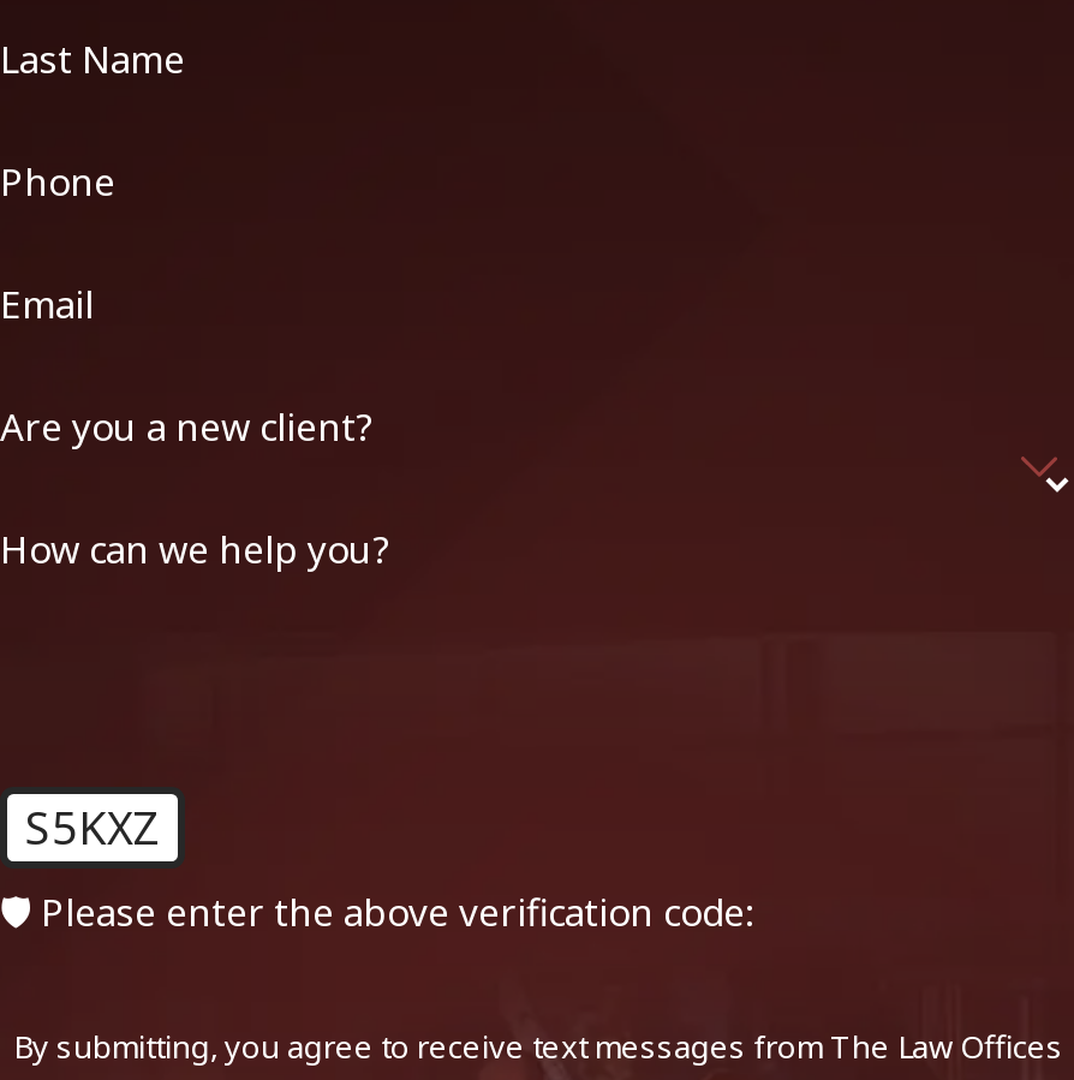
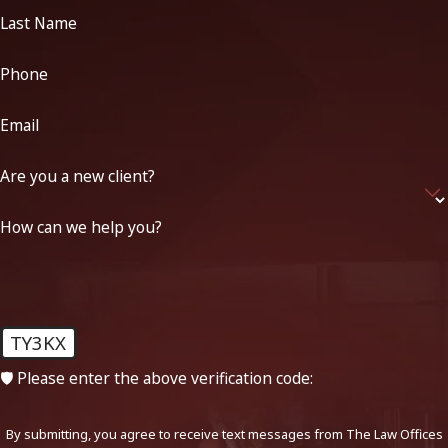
- S5KXZ
+ TY3KX
